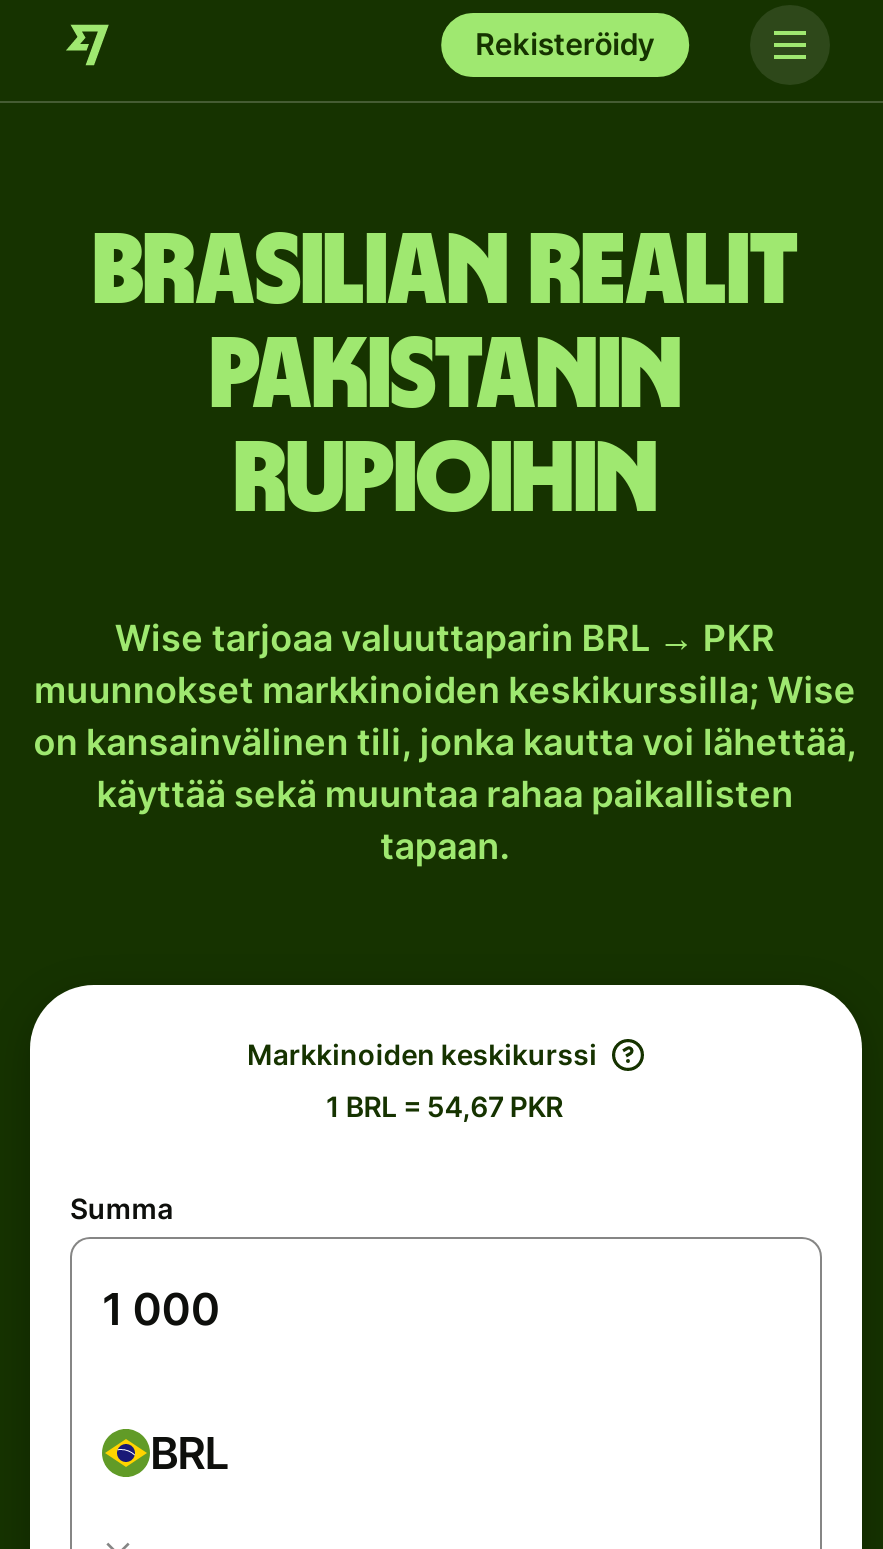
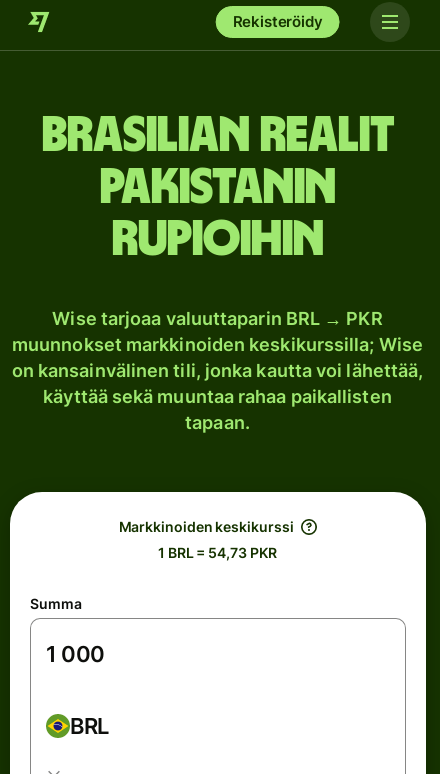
- 1 BRL = 54,67 PKR
+ 1 BRL = 54,73 PKR
